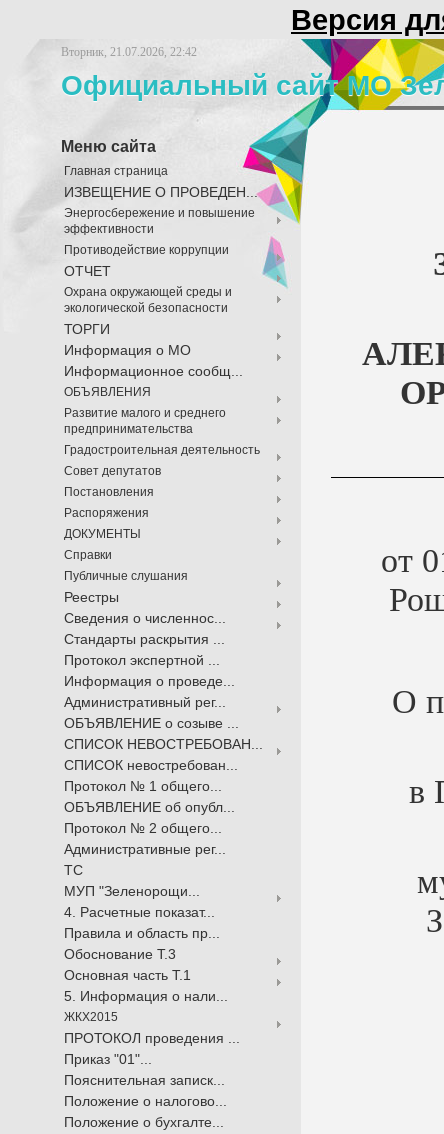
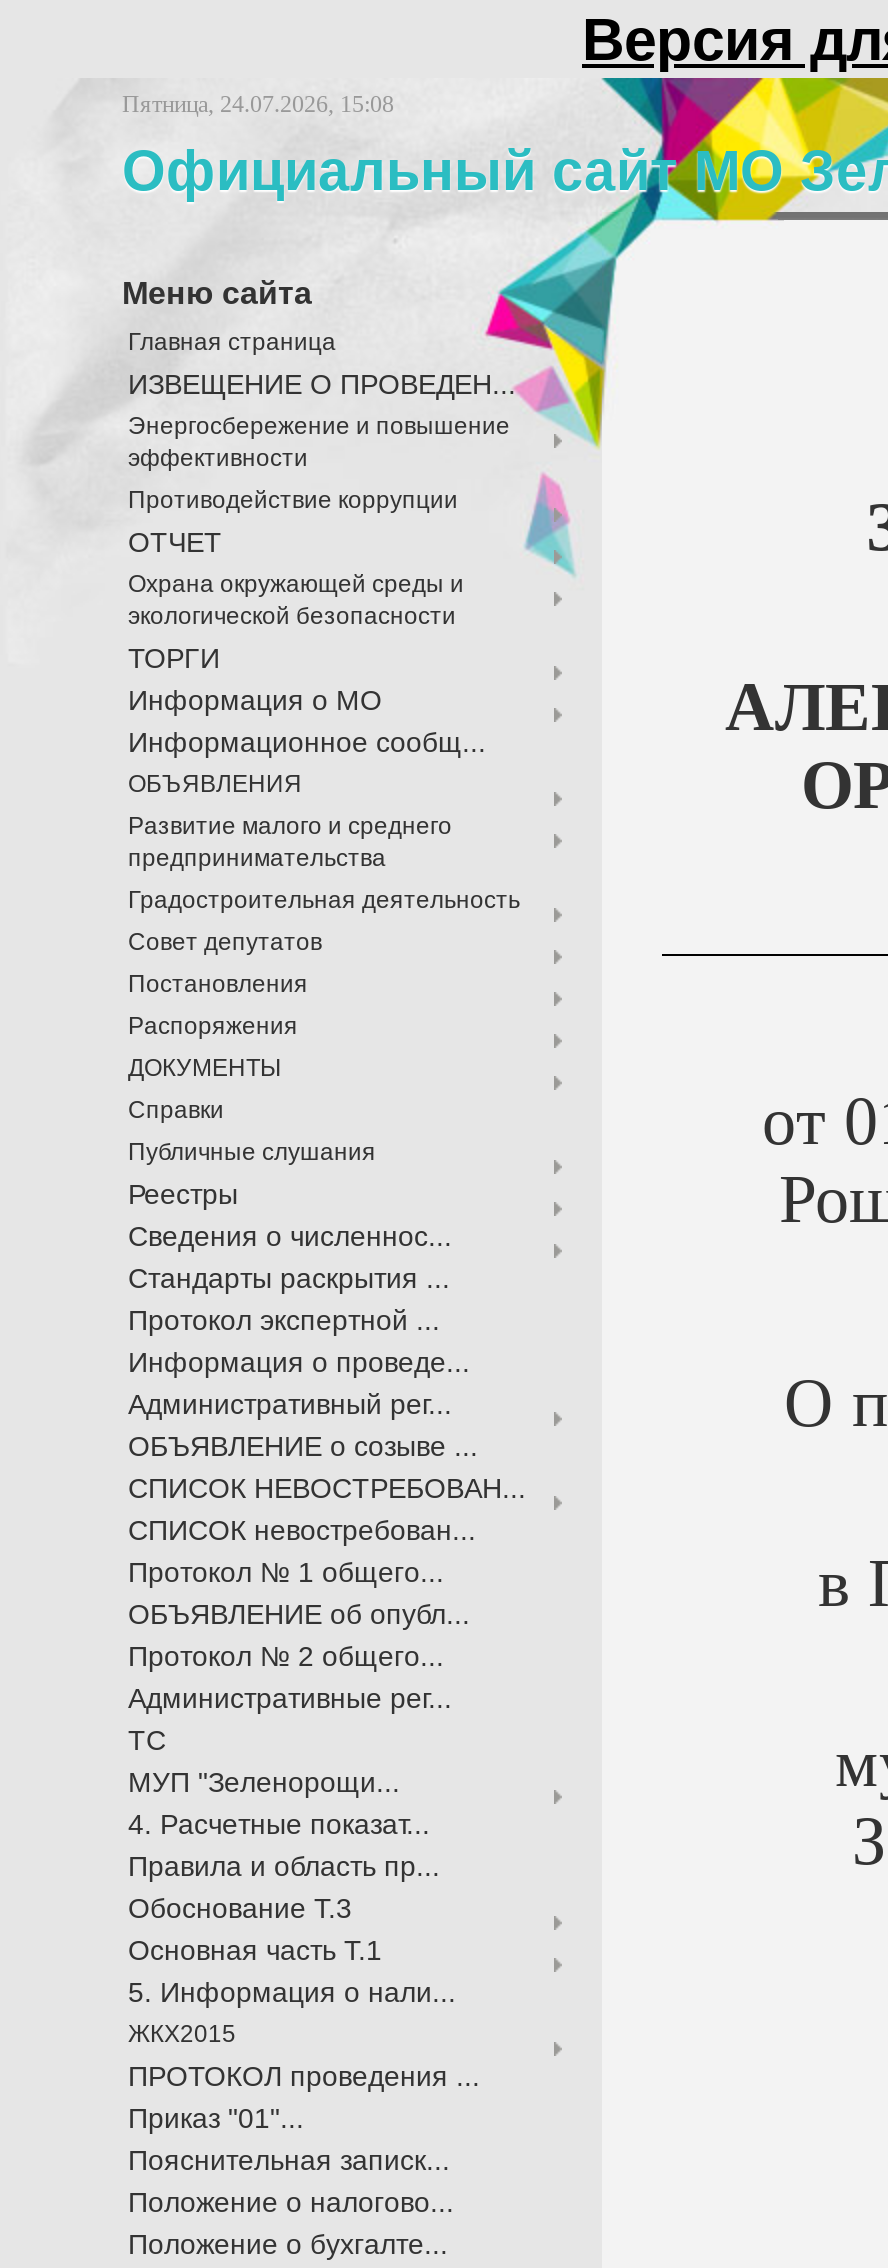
- Вторник, 21.07.2026, 22:42
+ Пятница, 24.07.2026, 15:08
